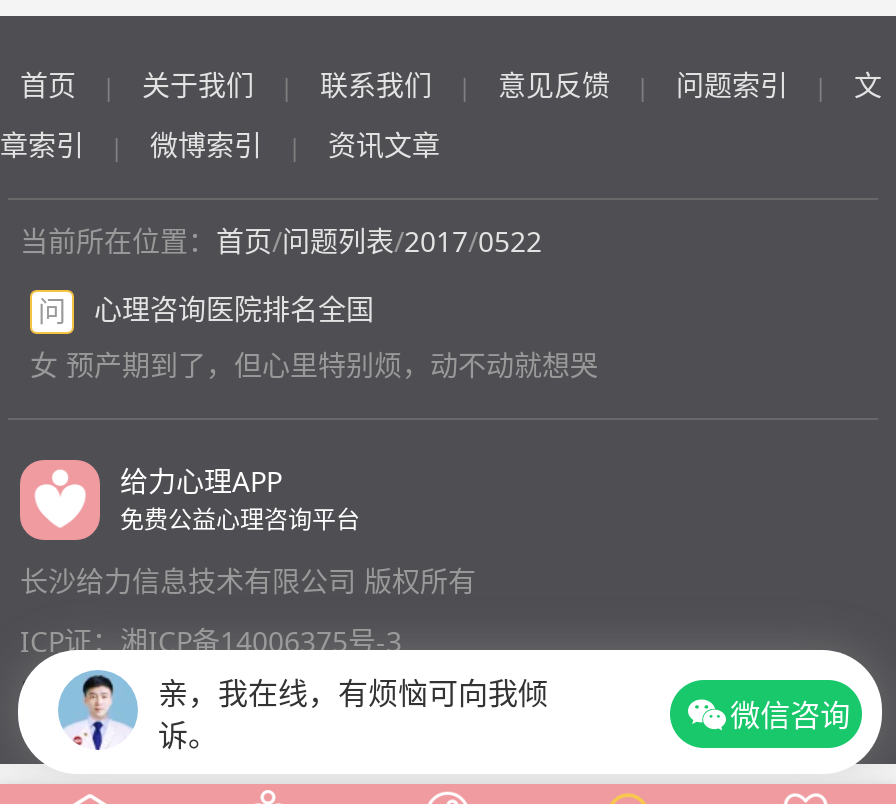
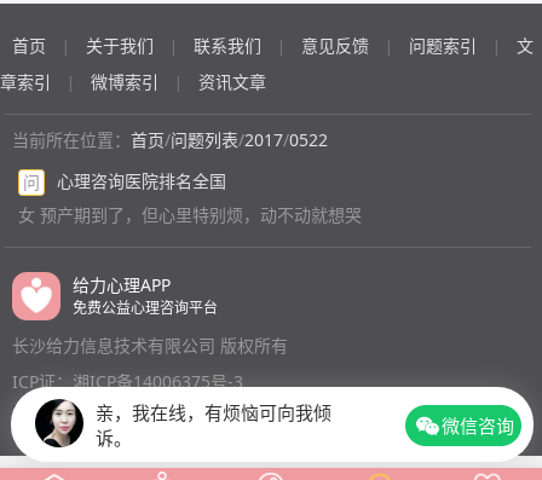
- [image]
+ [image]
